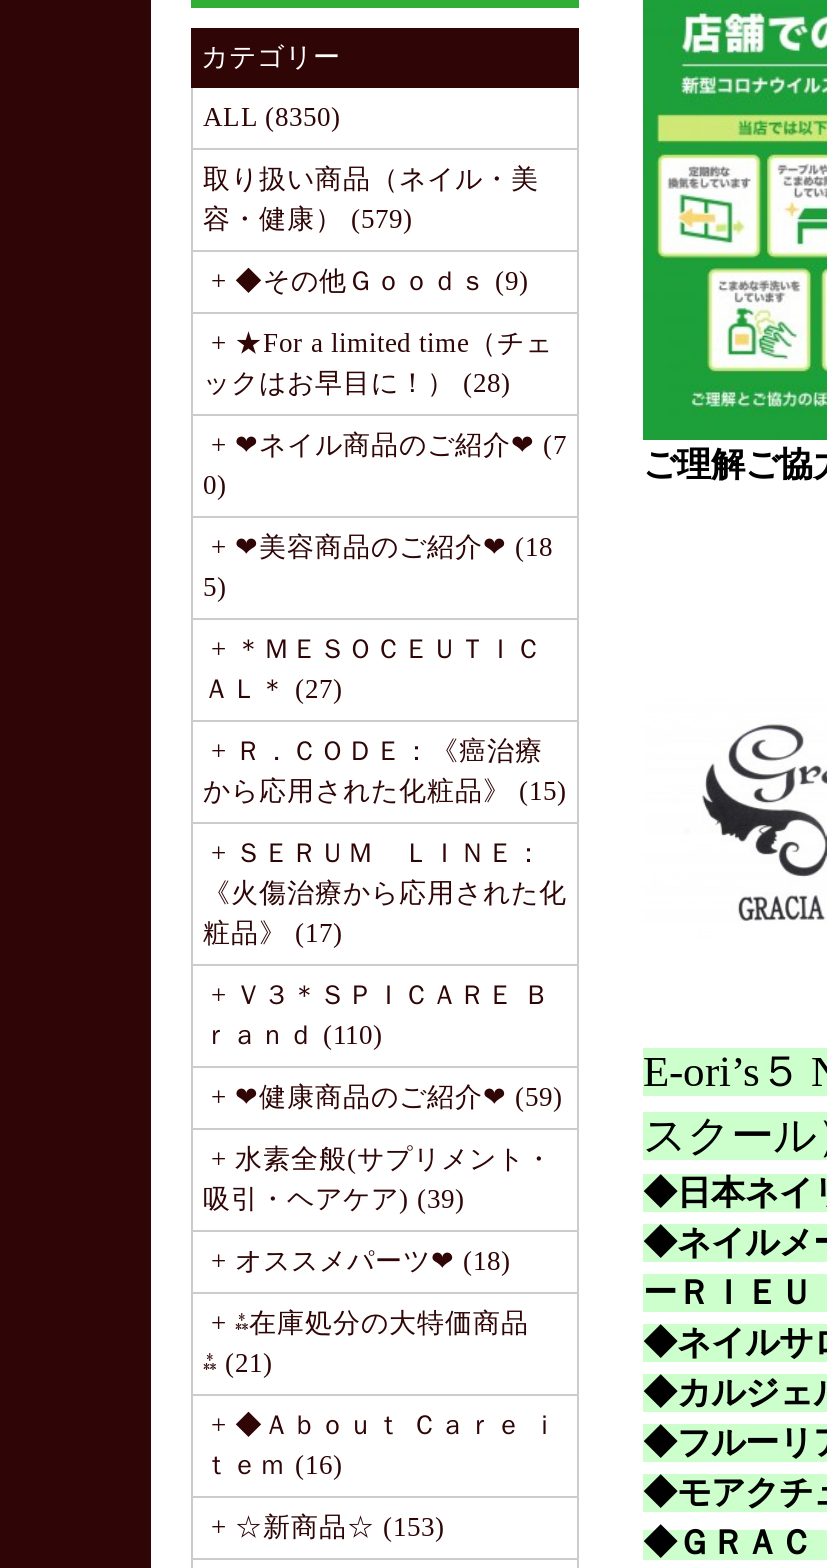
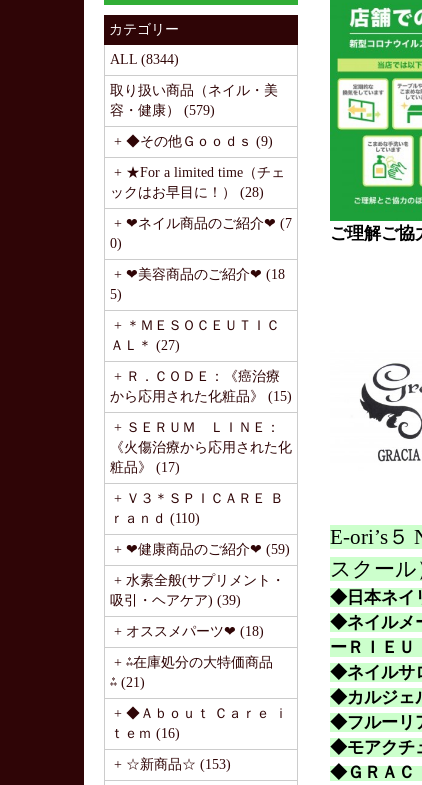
- ALL (8350)
+ ALL (8344)
